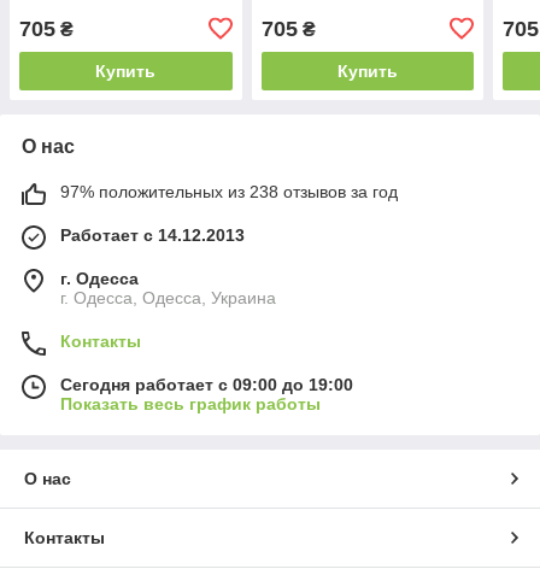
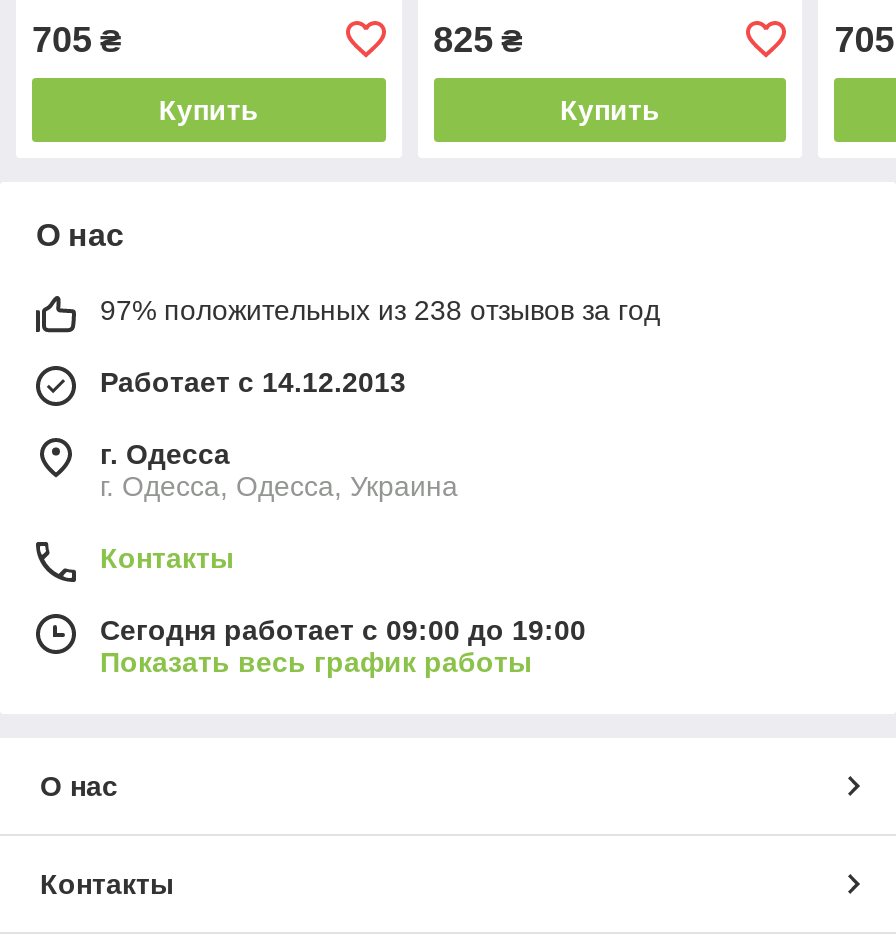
- 705 ₴
+ 825 ₴
